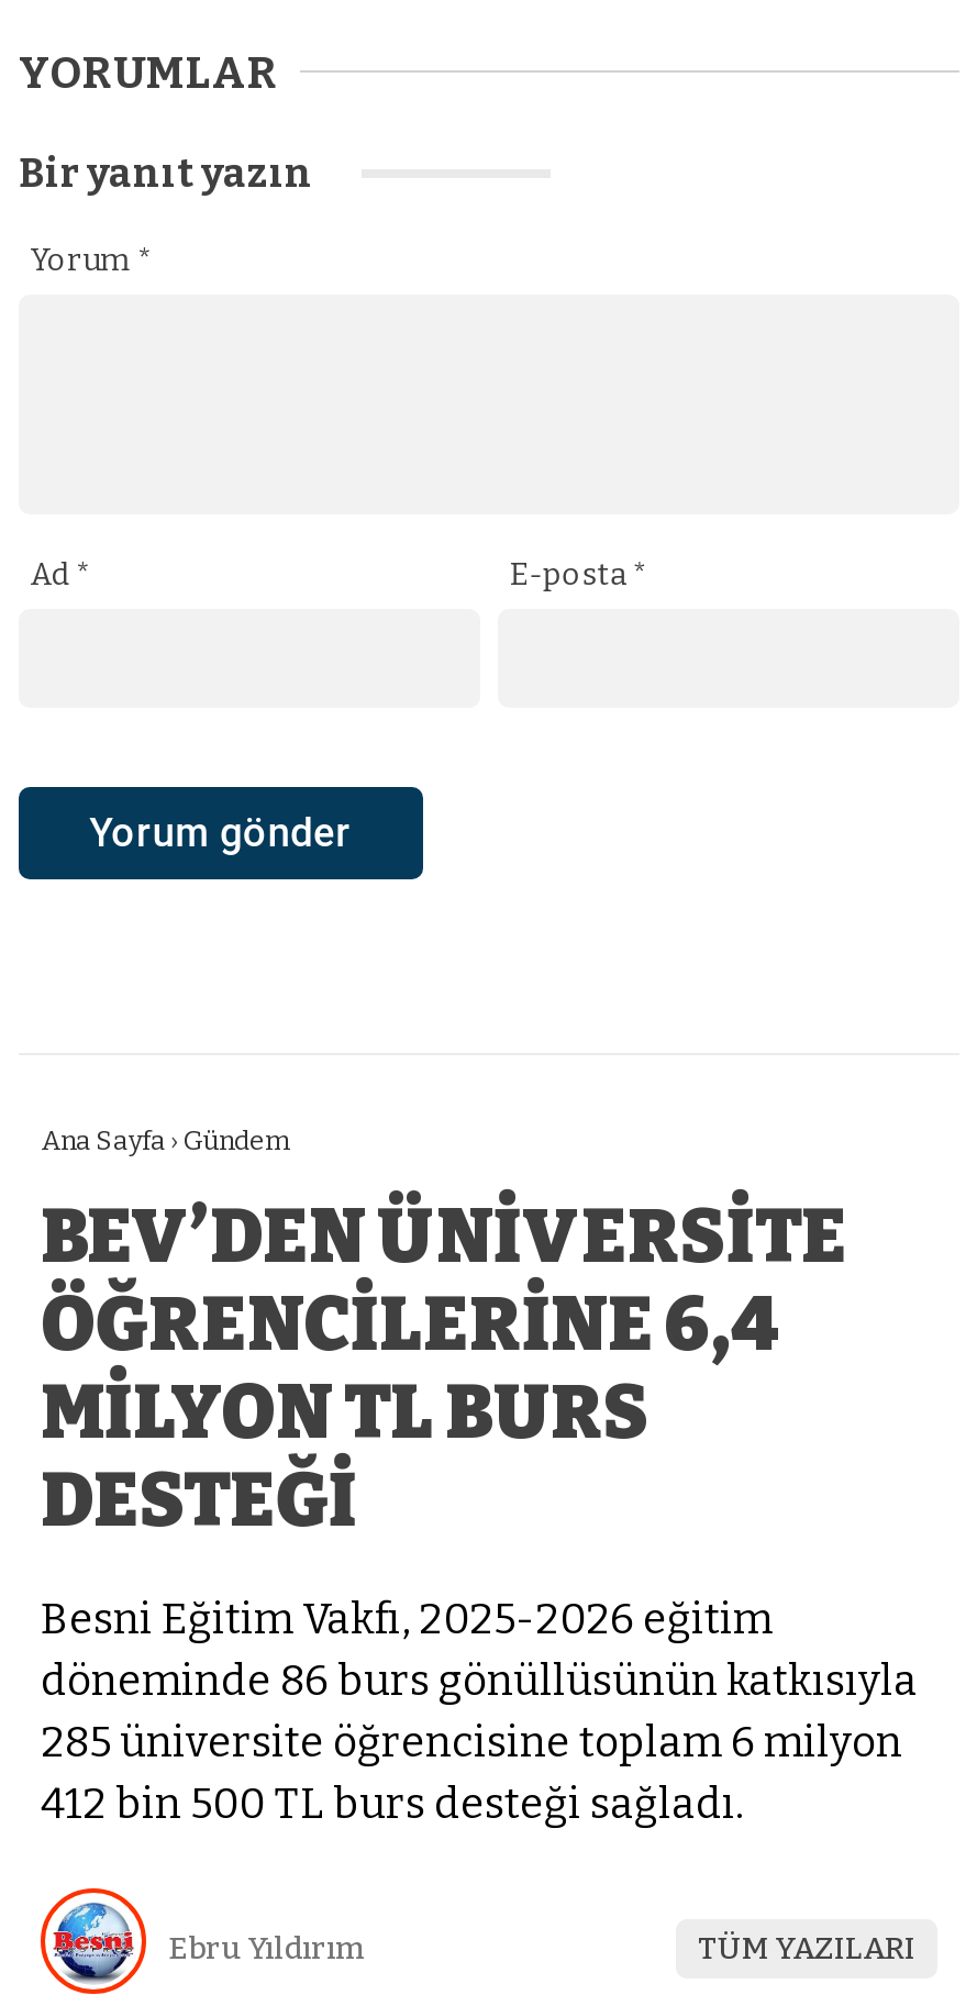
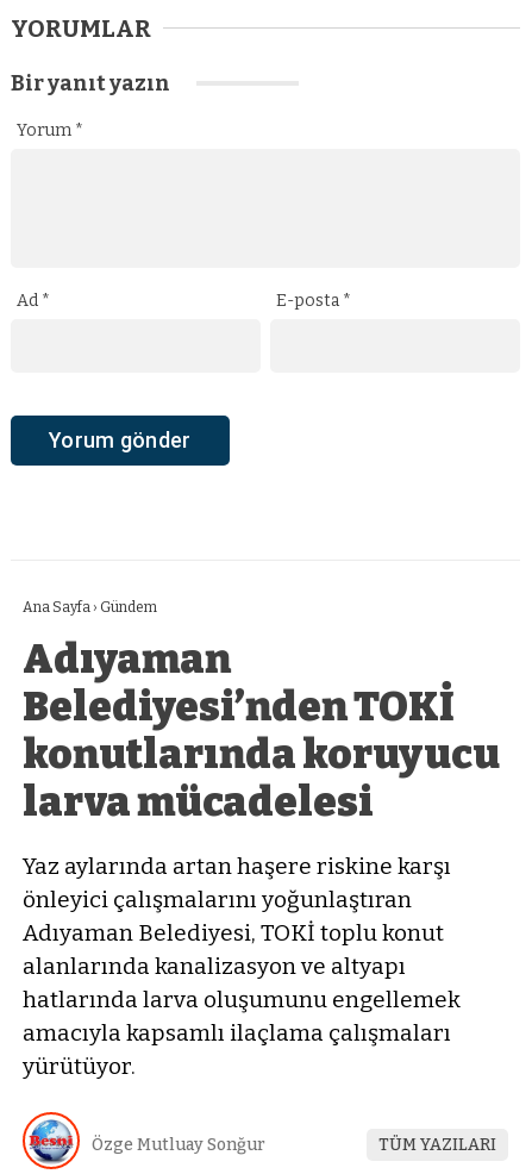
- BEV’DEN ÜNİVERSİTE
- ÖĞRENCİLERİNE 6,4
- MİLYON TL BURS
- DESTEĞİ
+ Adıyaman
+ Belediyesi’nden TOKİ
+ konutlarında koruyucu
+ larva mücadelesi

- Besni Eğitim Vakfı, 2025-2026 eğitim
- döneminde 86 burs gönüllüsünün katkısıyla
- 285 üniversite öğrencisine toplam 6 milyon
- 412 bin 500 TL burs desteği sağladı.
+ Yaz aylarında artan haşere riskine karşı
+ önleyici çalışmalarını yoğunlaştıran
+ Adıyaman Belediyesi, TOKİ toplu konut
+ alanlarında kanalizasyon ve altyapı
+ hatlarında larva oluşumunu engellemek
+ amacıyla kapsamlı ilaçlama çalışmaları
+ yürütüyor.

- Ebru Yıldırım
+ Özge Mutluay Sonğur
